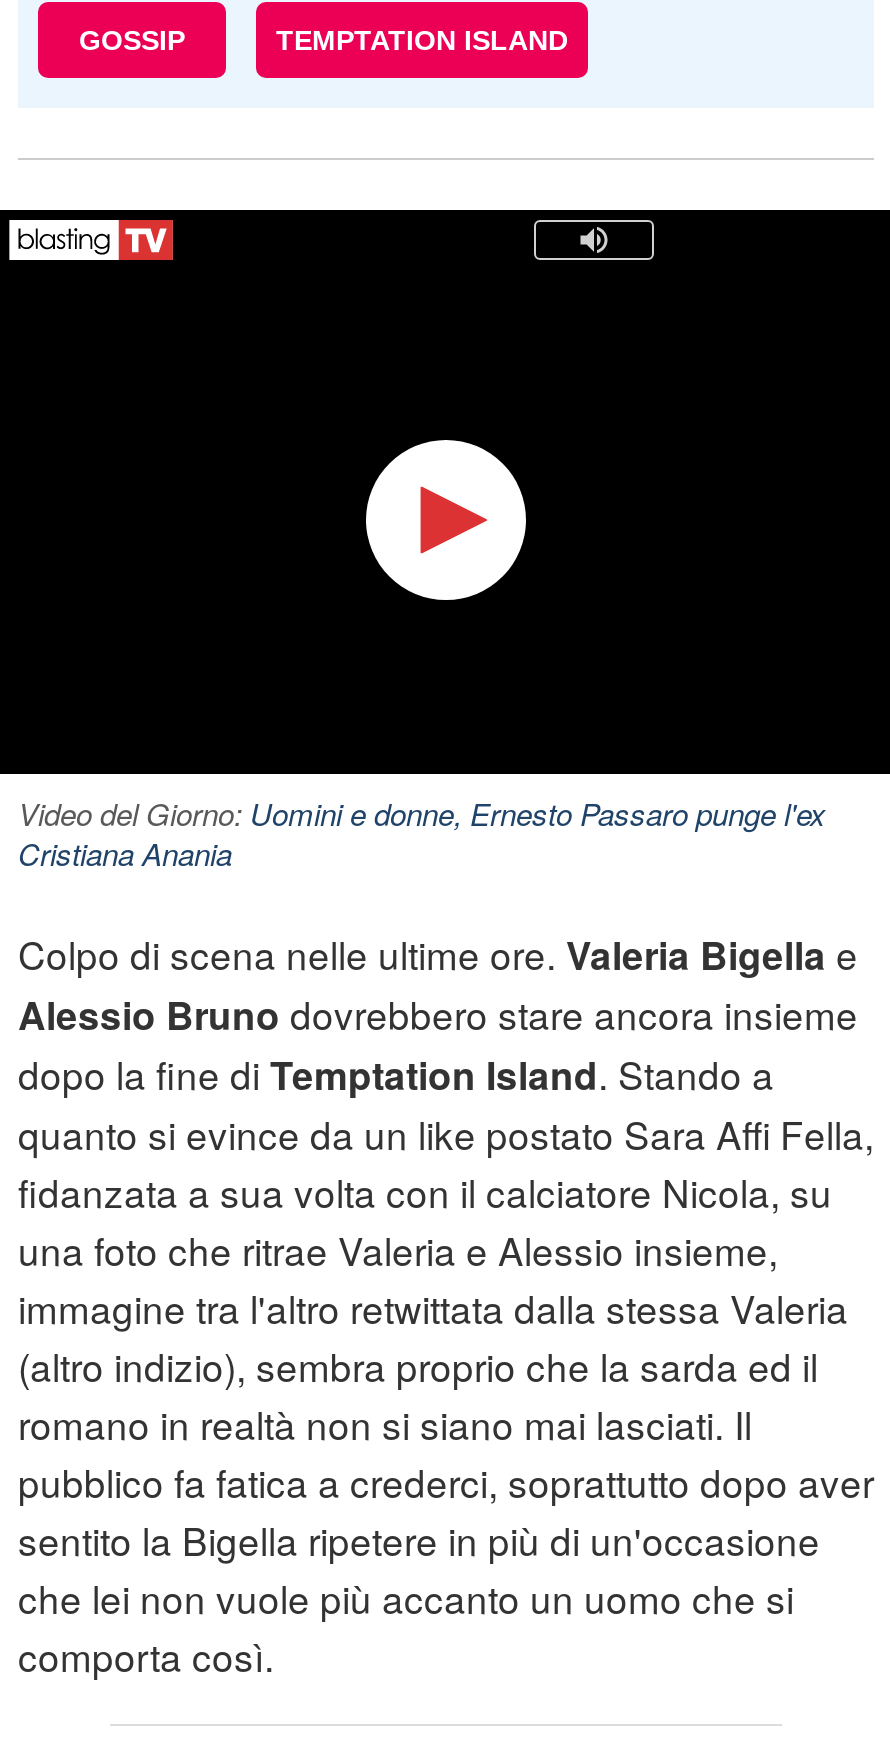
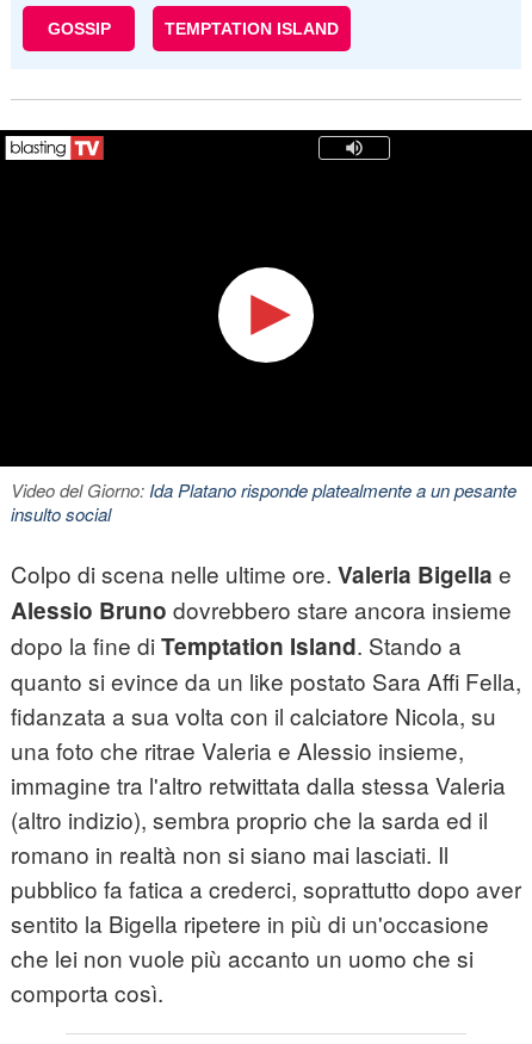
- Video del Giorno: Uomini e donne, Ernesto Passaro punge l'ex
- Cristiana Anania
+ Video del Giorno: Ida Platano risponde platealmente a un pesante
+ insulto social
